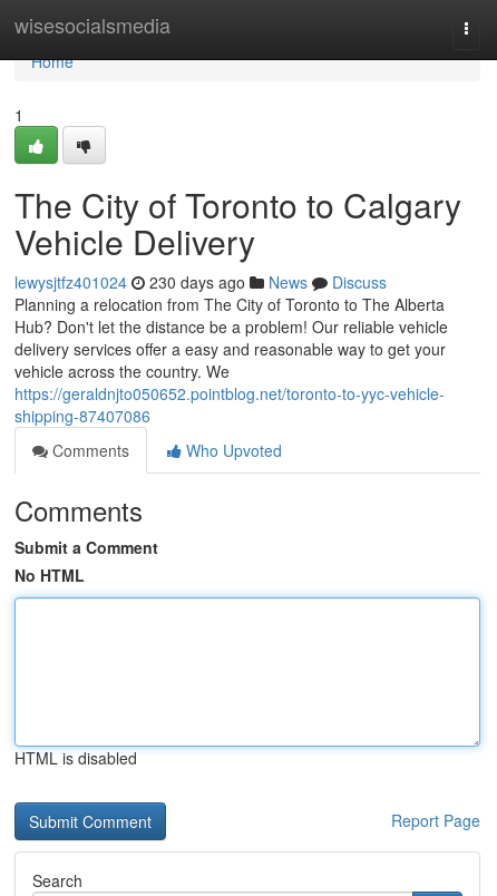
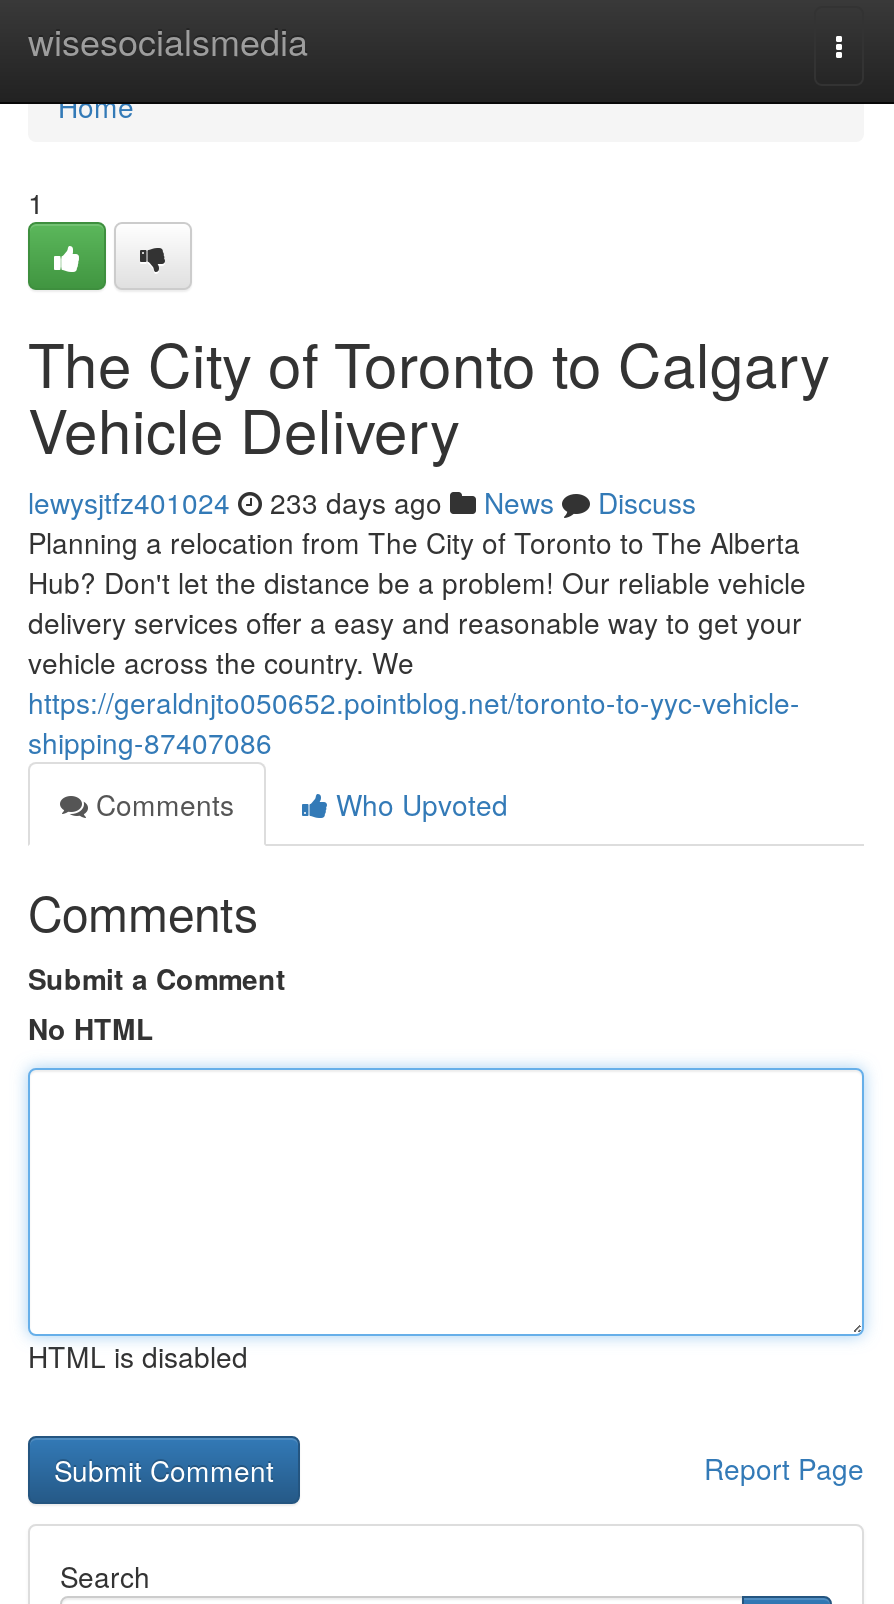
- lewysjtfz401024 230 days ago News Discuss
+ lewysjtfz401024 233 days ago News Discuss
